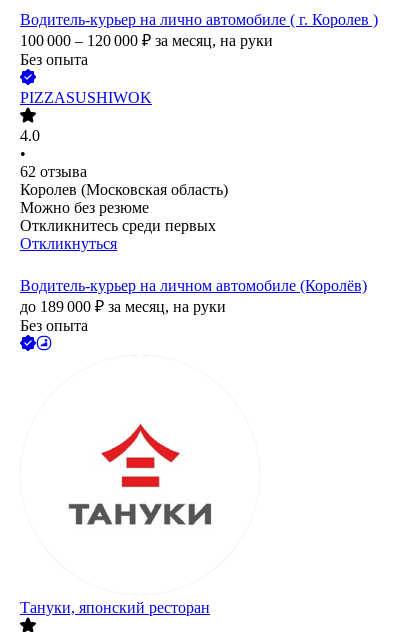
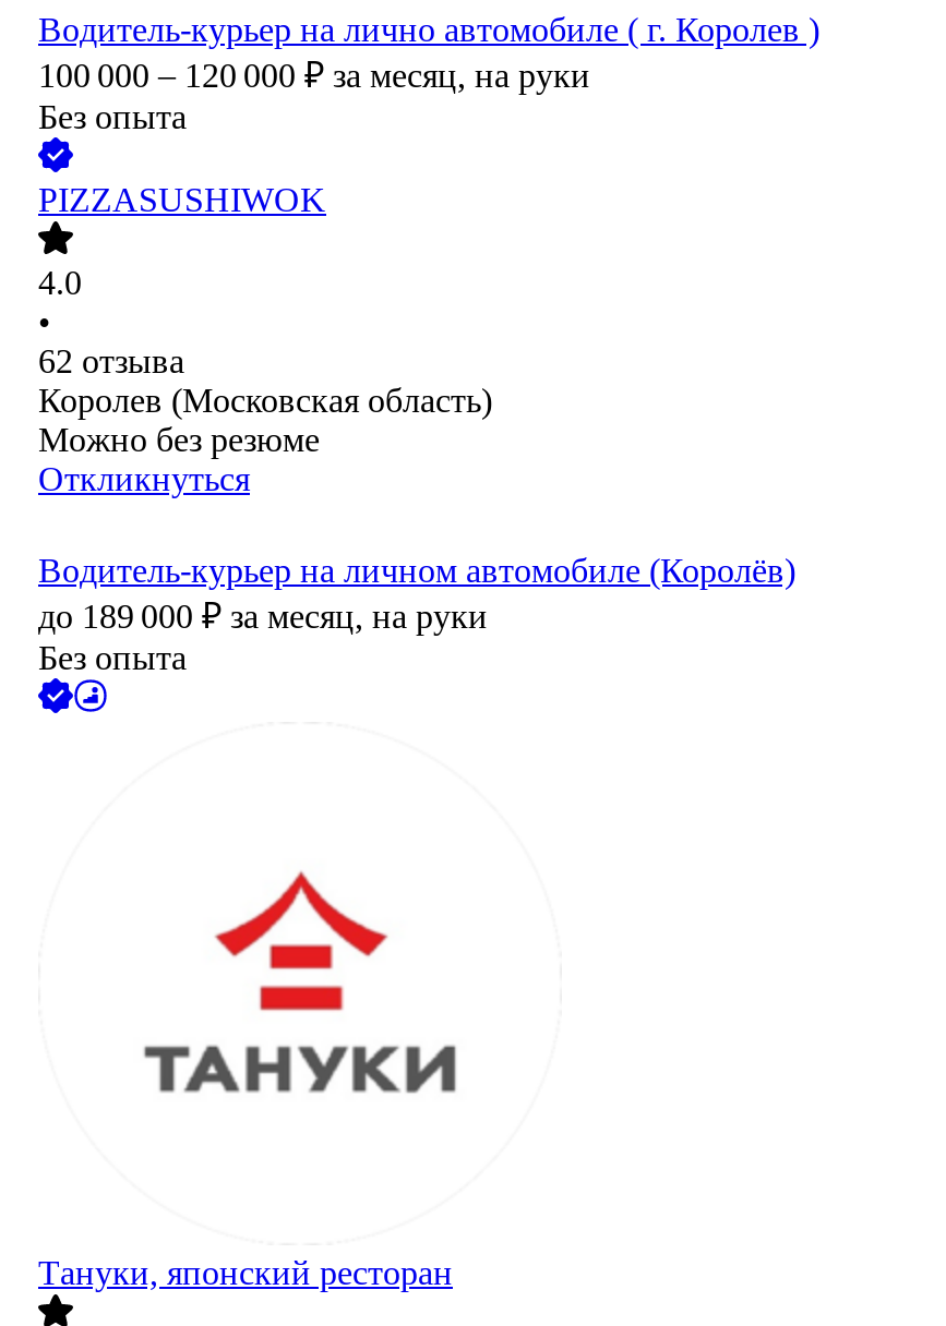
- Откликнитесь среди первых
